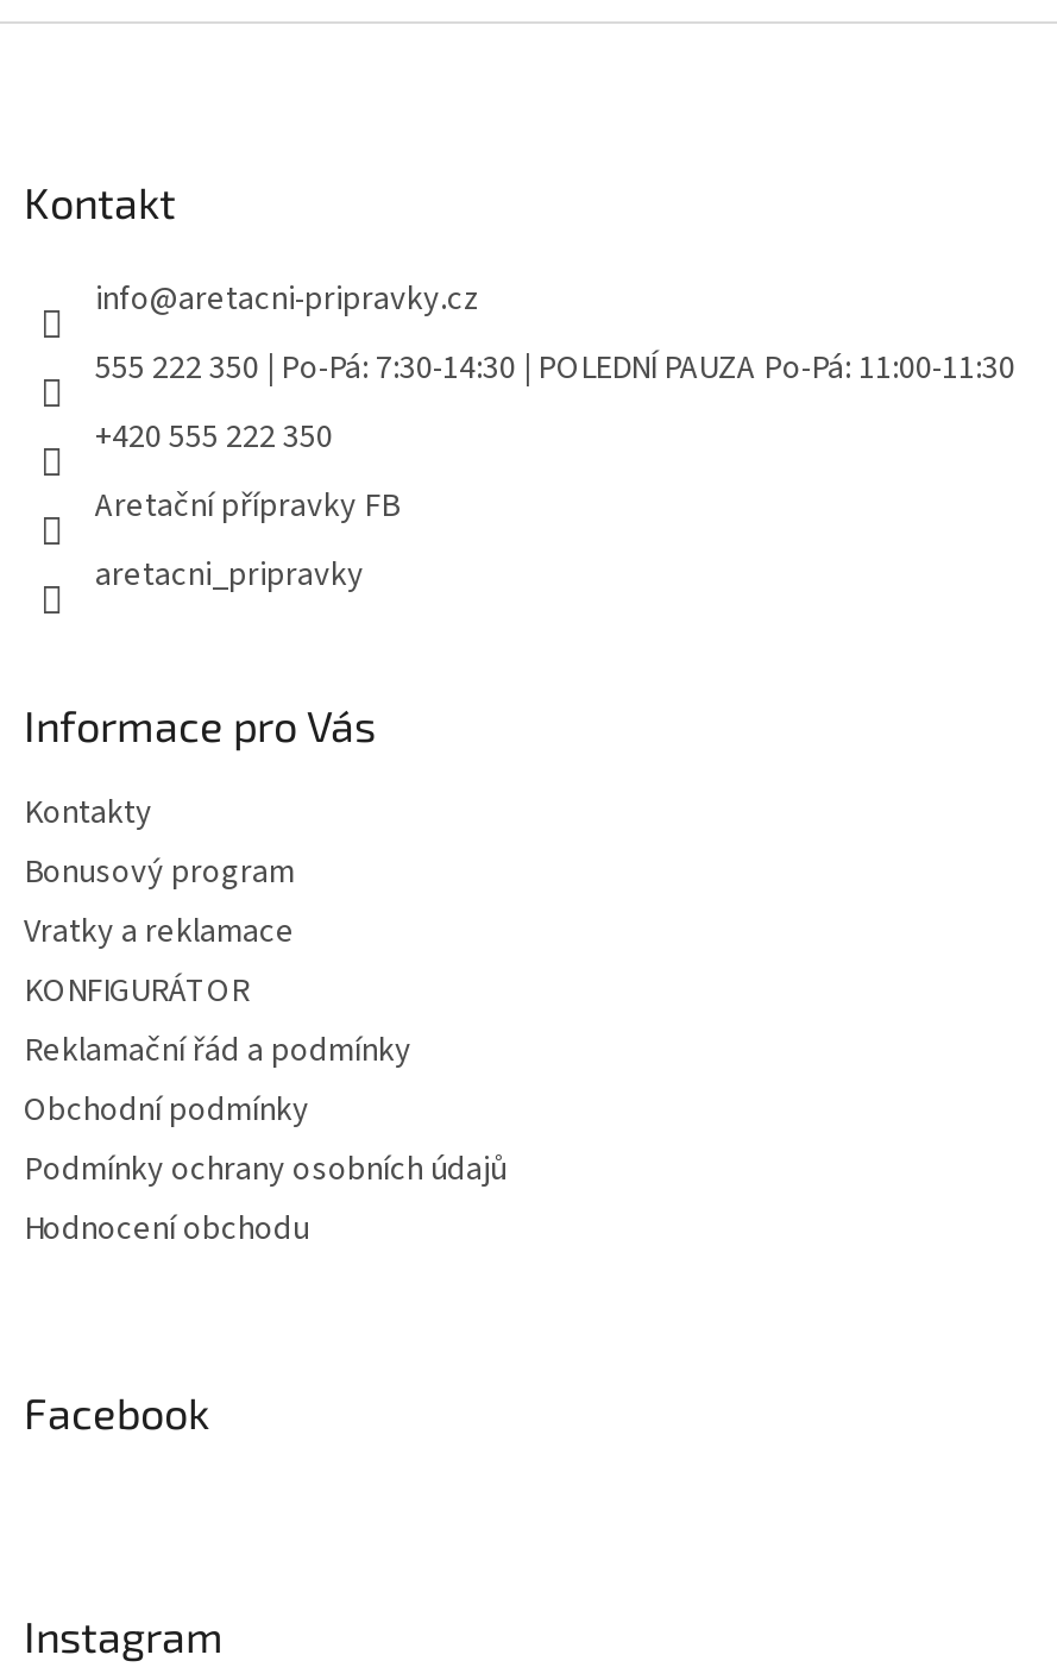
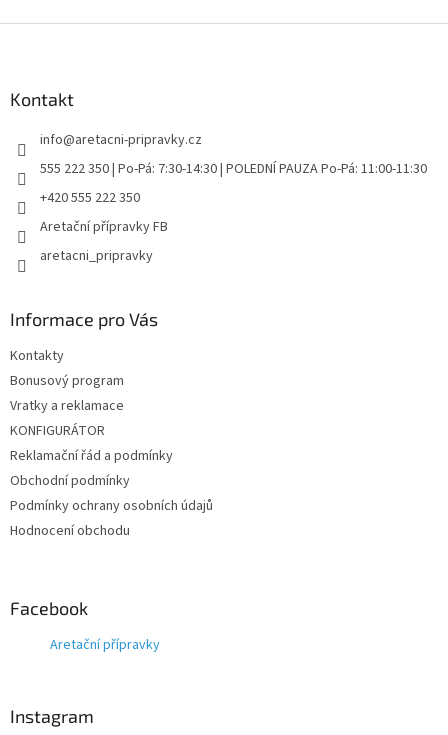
+ Aretační přípravky
